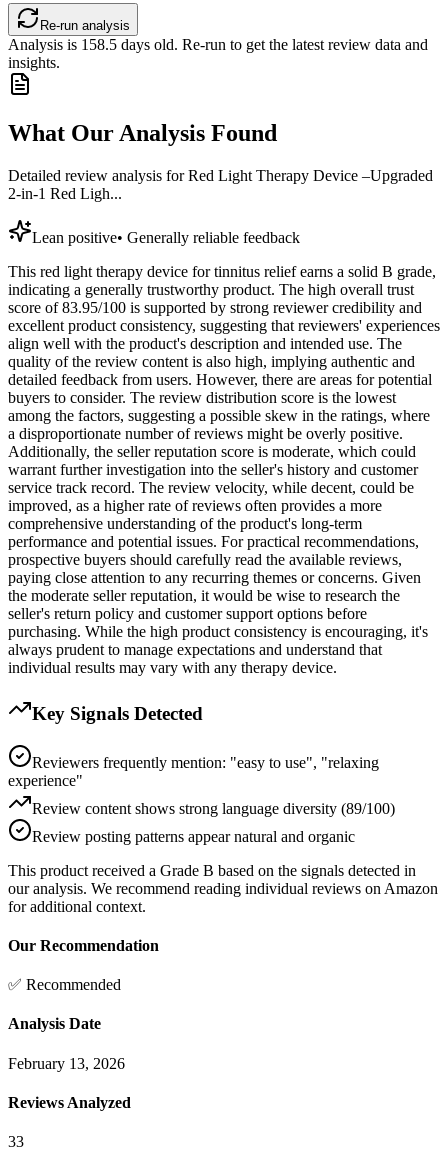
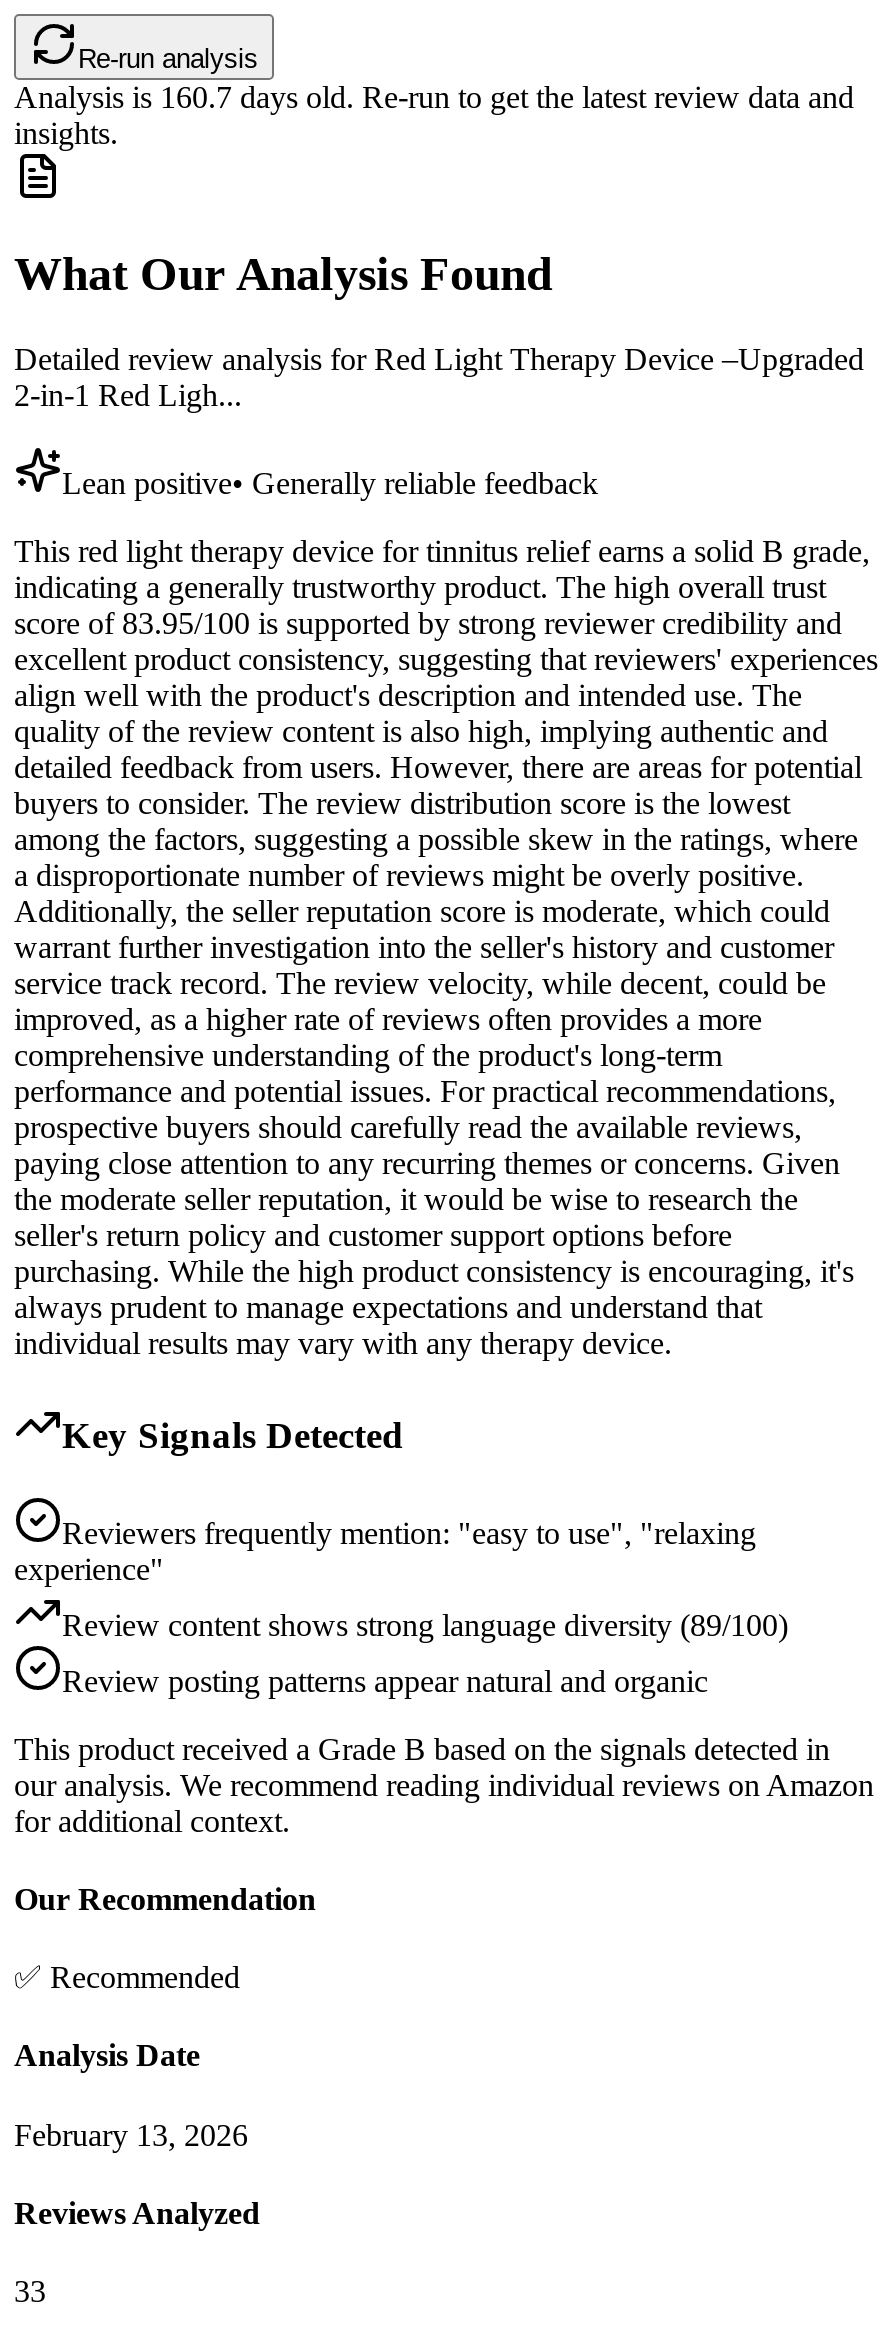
- Analysis is158.5days old. Re-run to get the latest review data and
+ Analysis is160.7days old. Re-run to get the latest review data and
